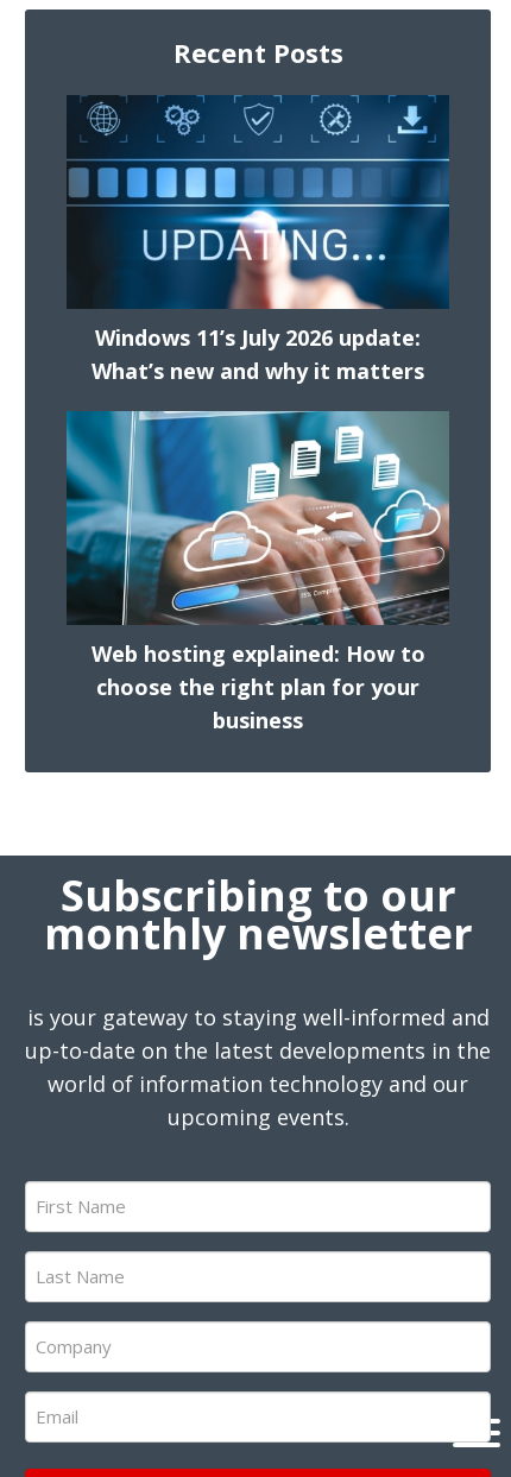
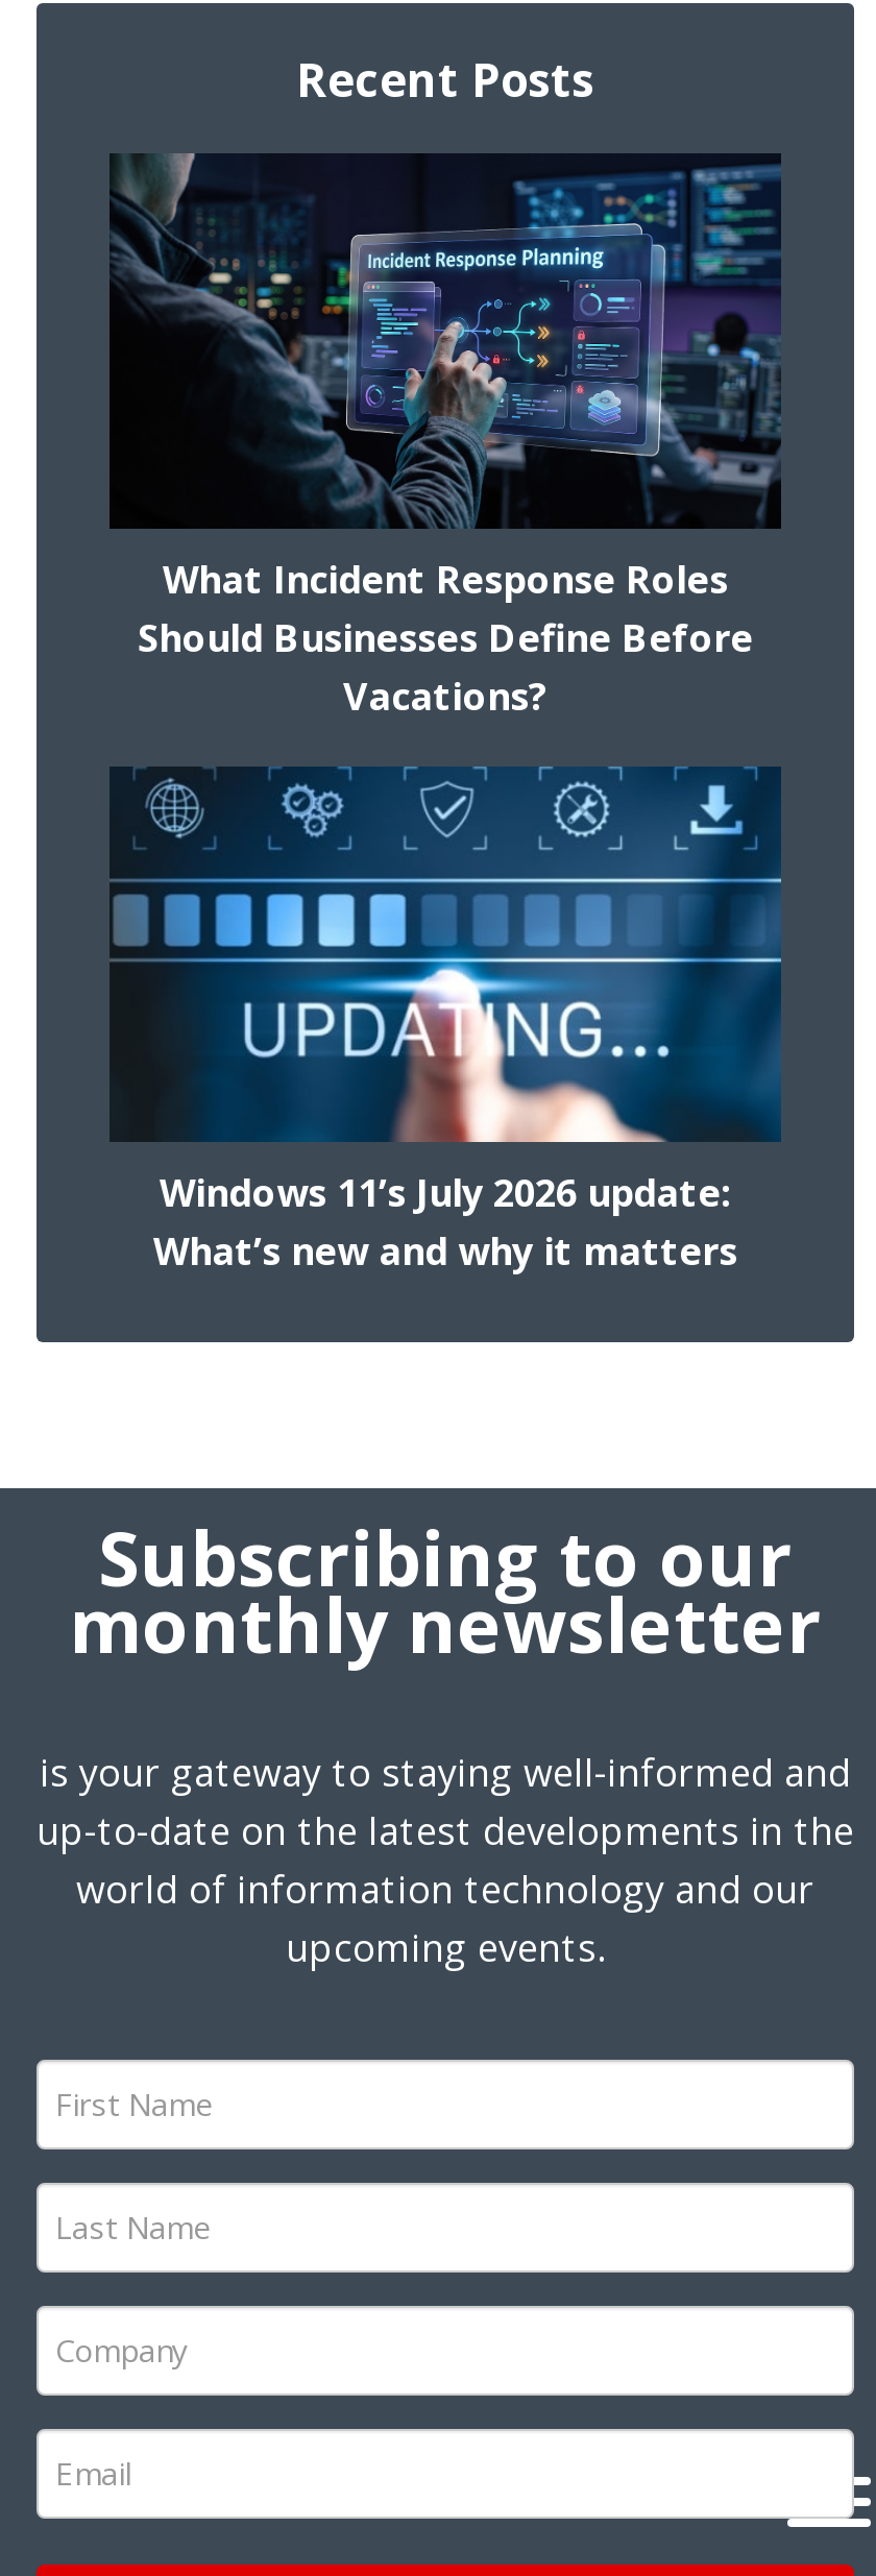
+ [image]
+ What Incident Response Roles
+ Should Businesses Define Before
+ Vacations?

moved down: [image] | Windows 11’s July 2026 update: | What’s new and why it matters

- [image]
- Web hosting explained: How to
- choose the right plan for your
- business
